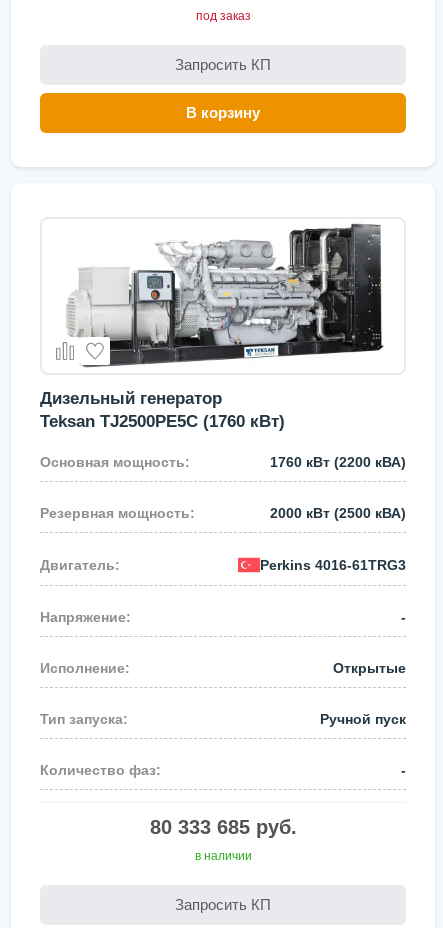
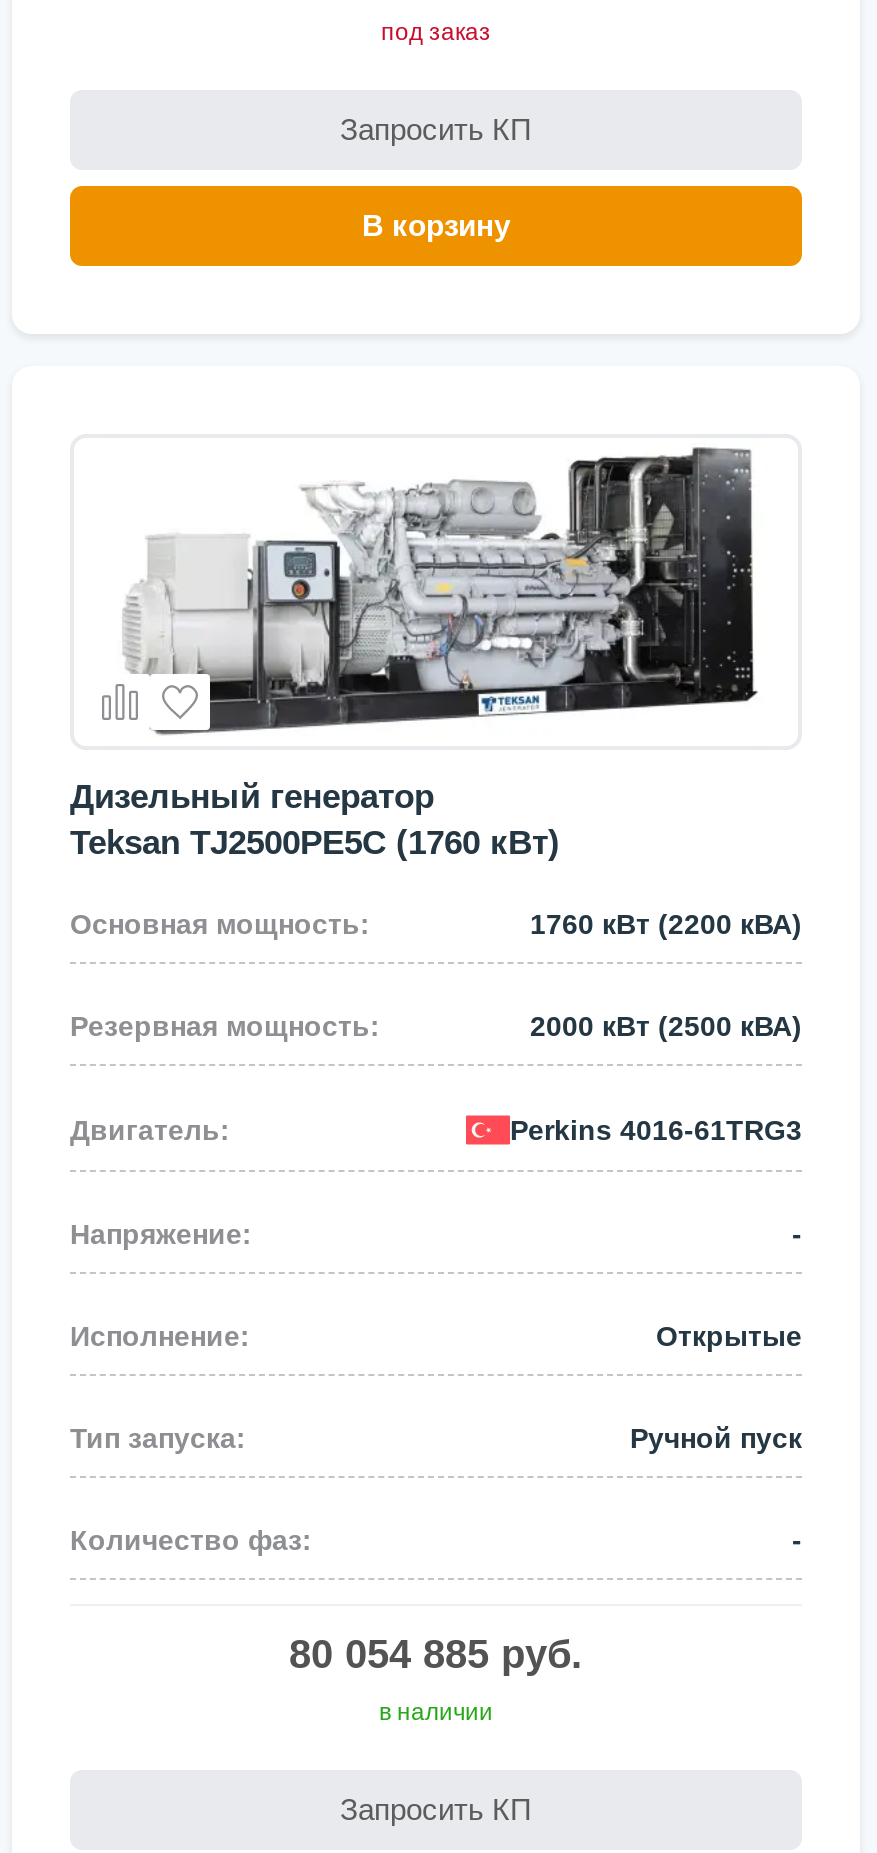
- 80 333 685 руб.
+ 80 054 885 руб.
